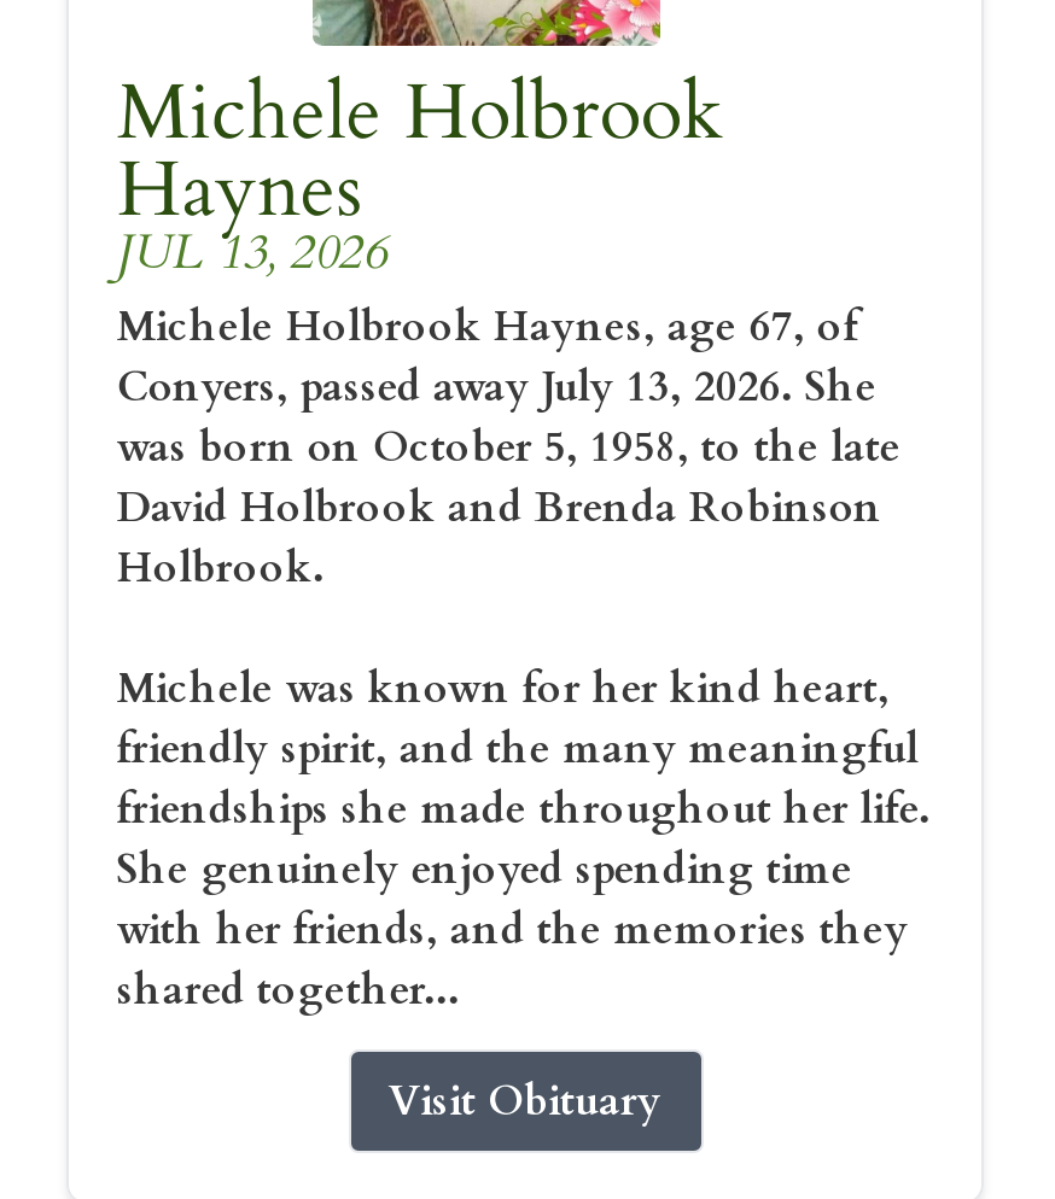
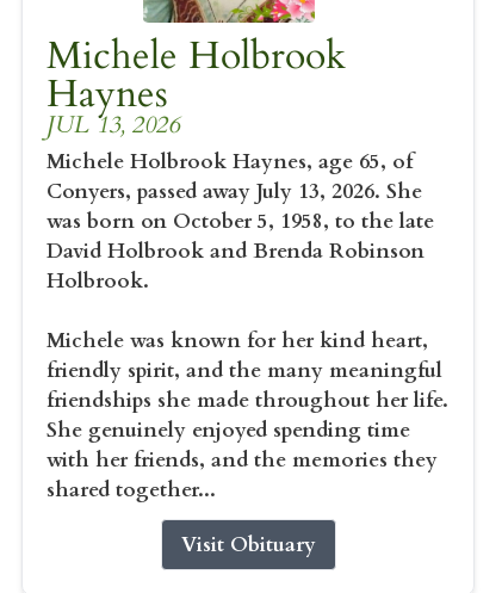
- Michele Holbrook Haynes, age 67, of
+ Michele Holbrook Haynes, age 65, of
